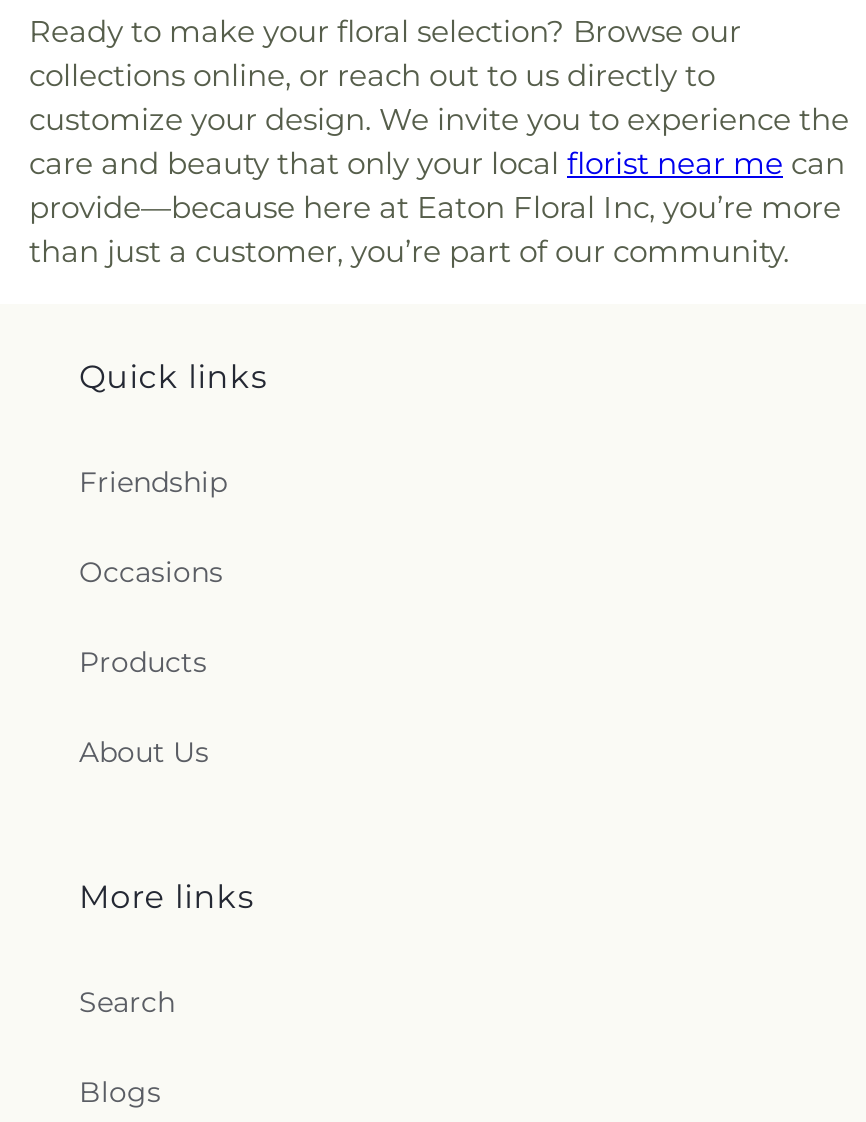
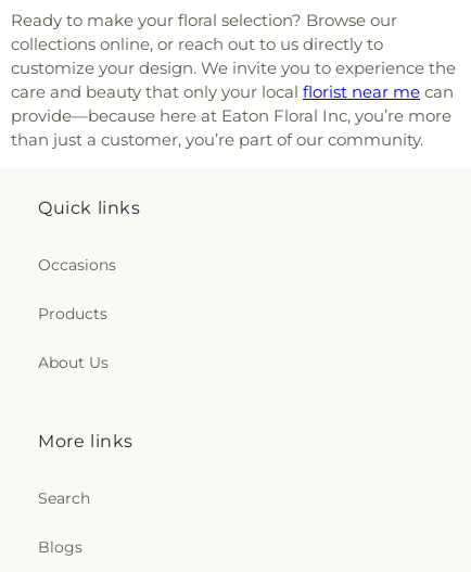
- Friendship
